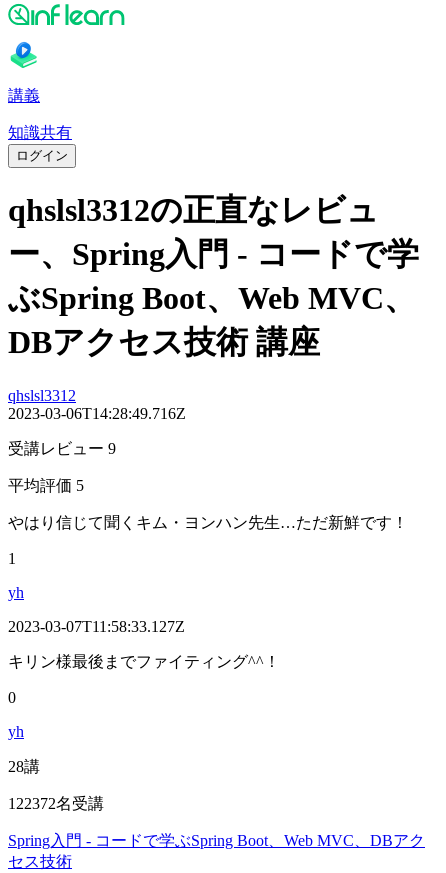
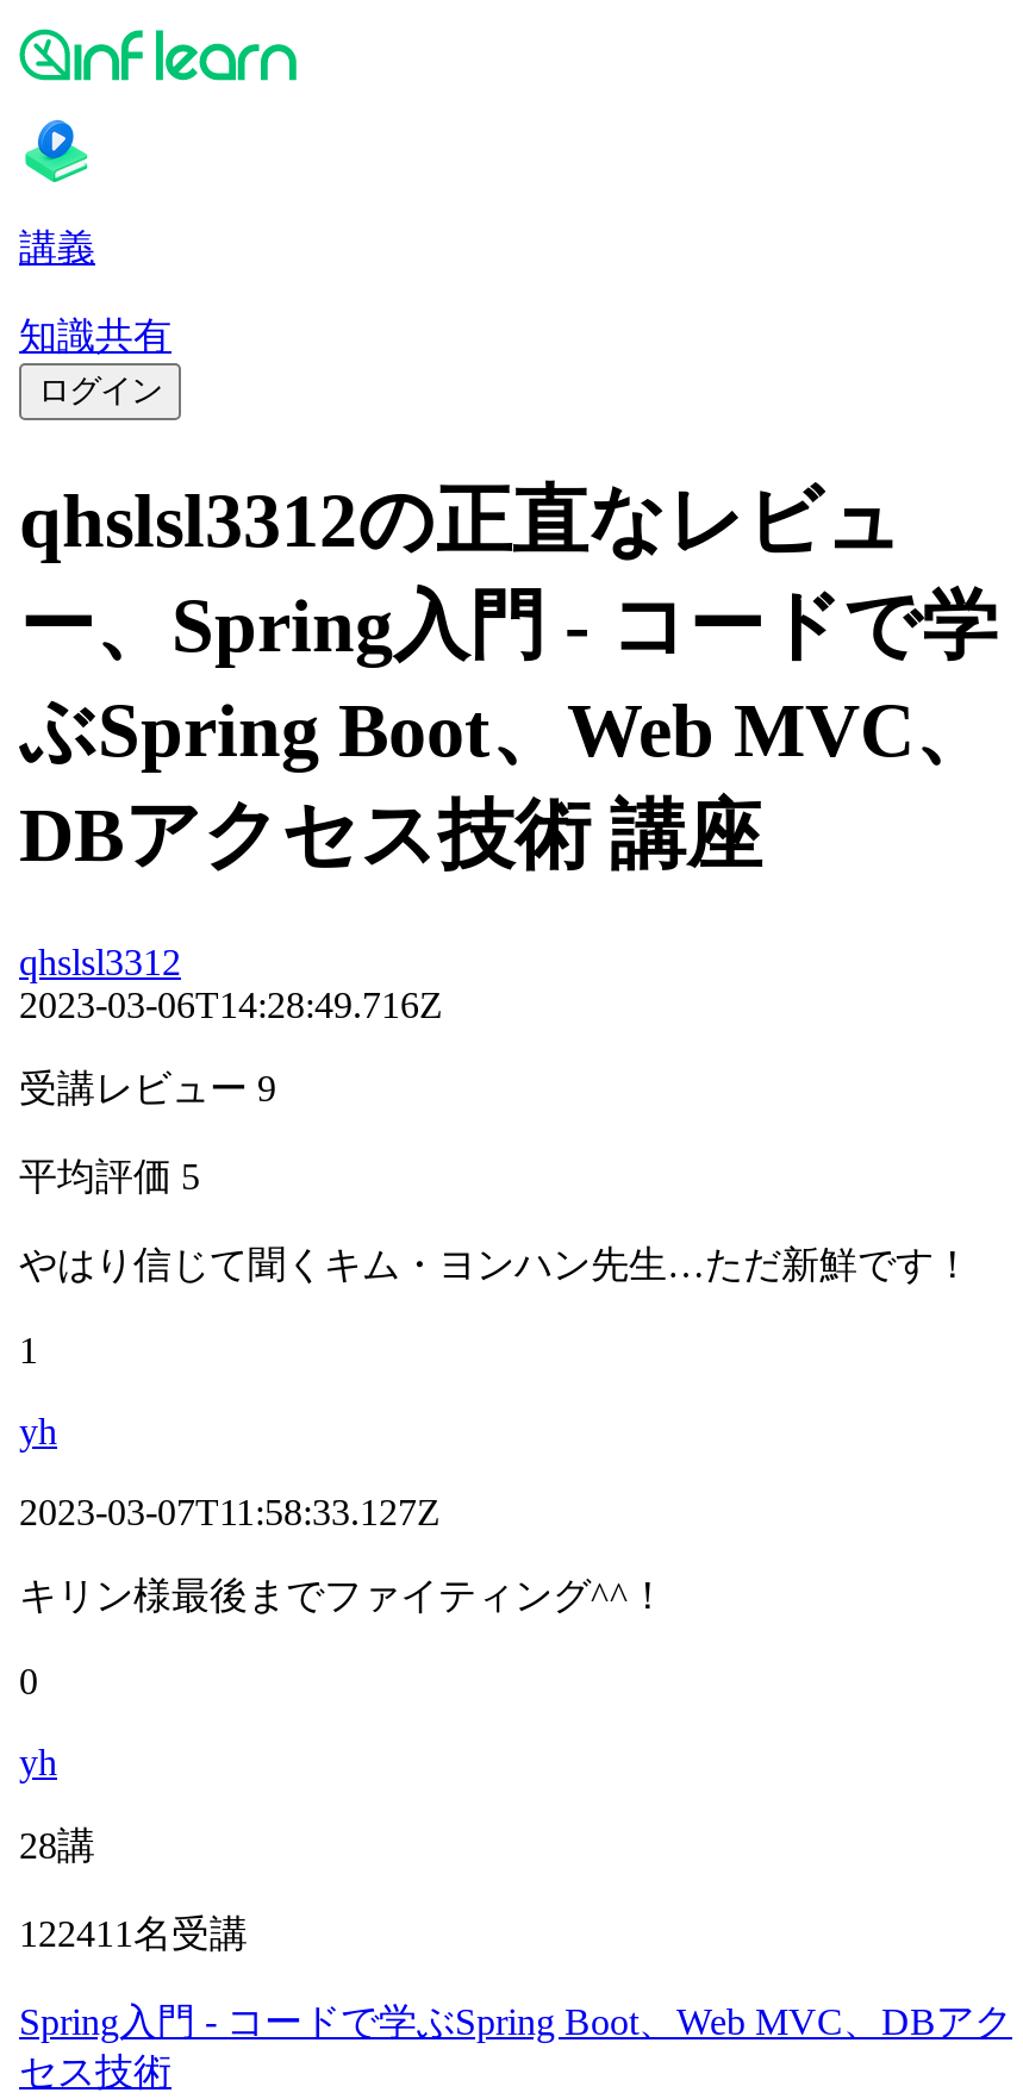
- 122372名受講
+ 122411名受講
